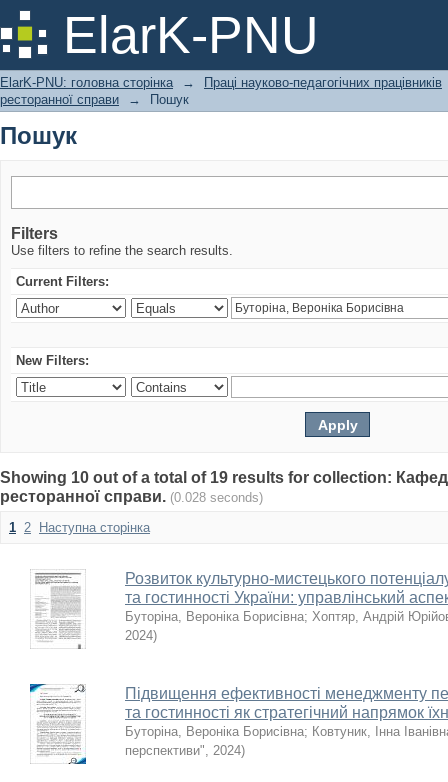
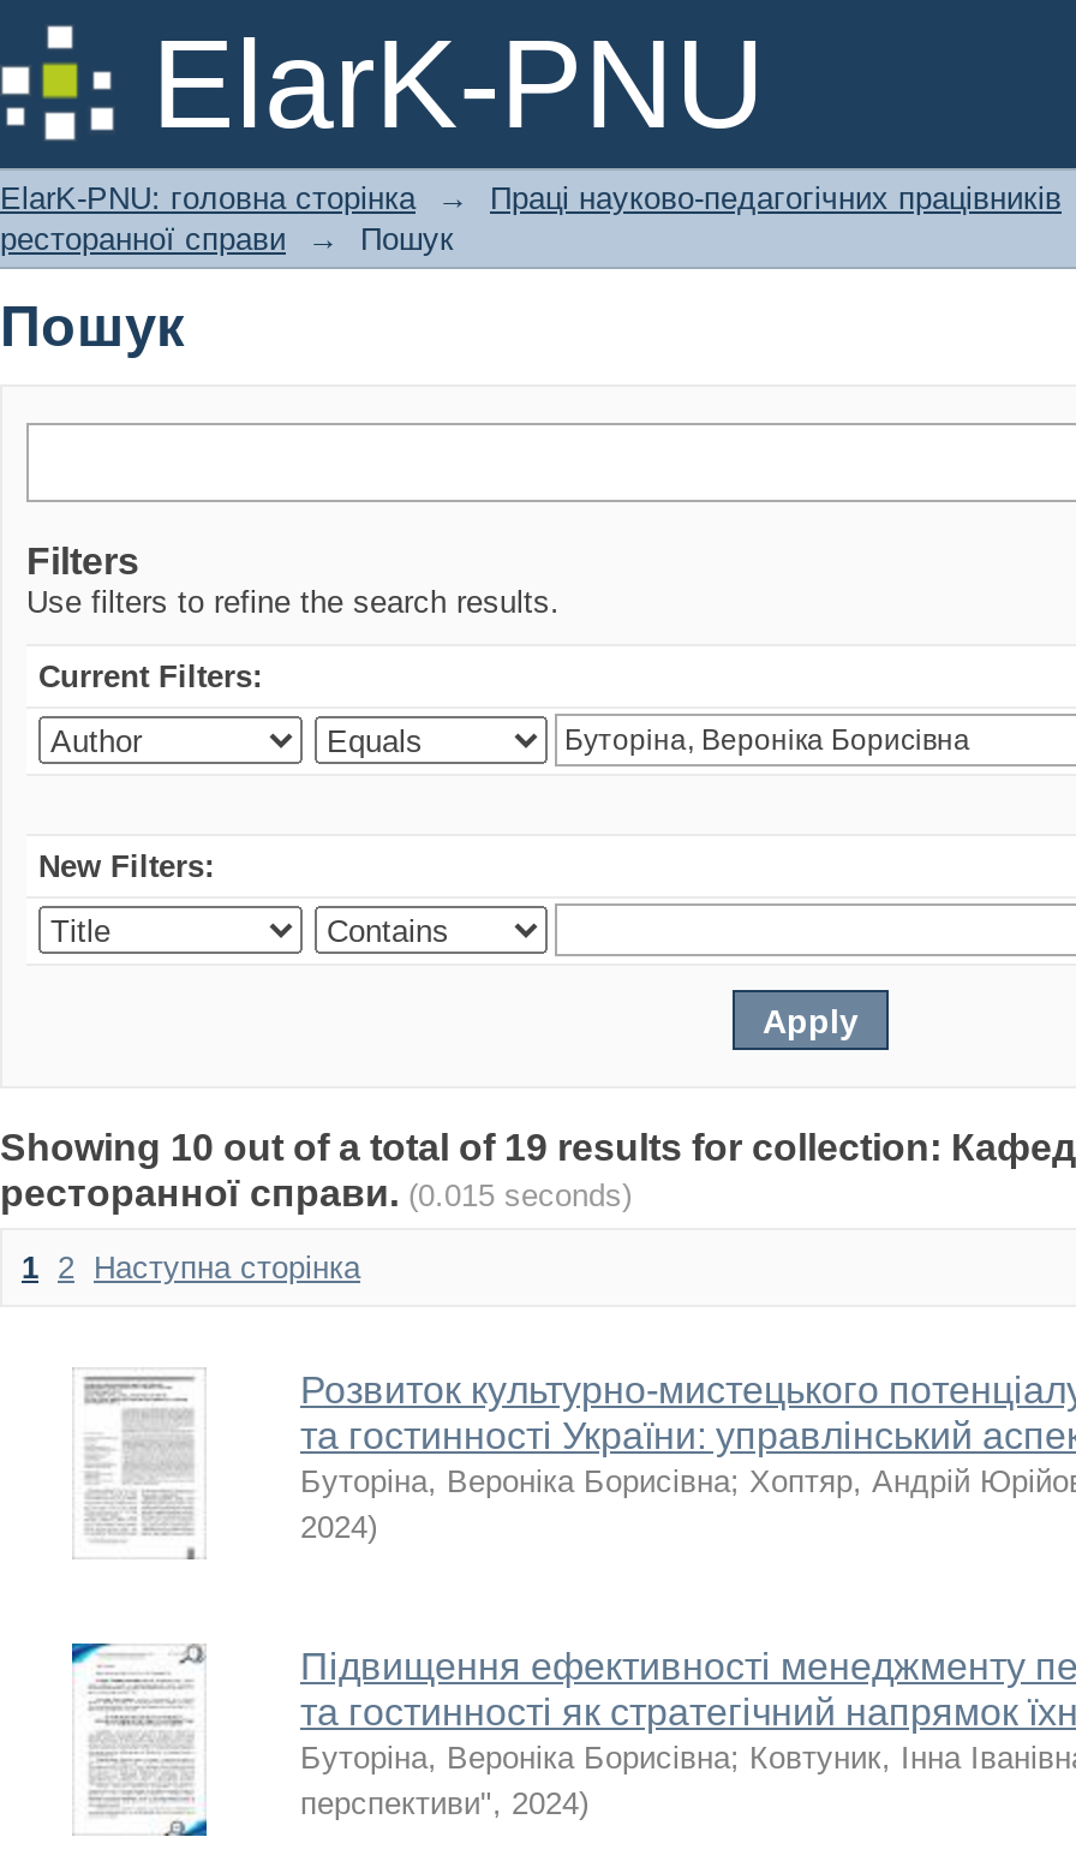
- ресторанної справи. (0.028 seconds)
+ ресторанної справи. (0.015 seconds)
